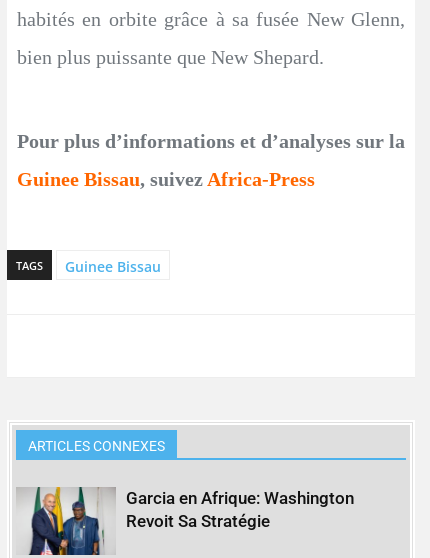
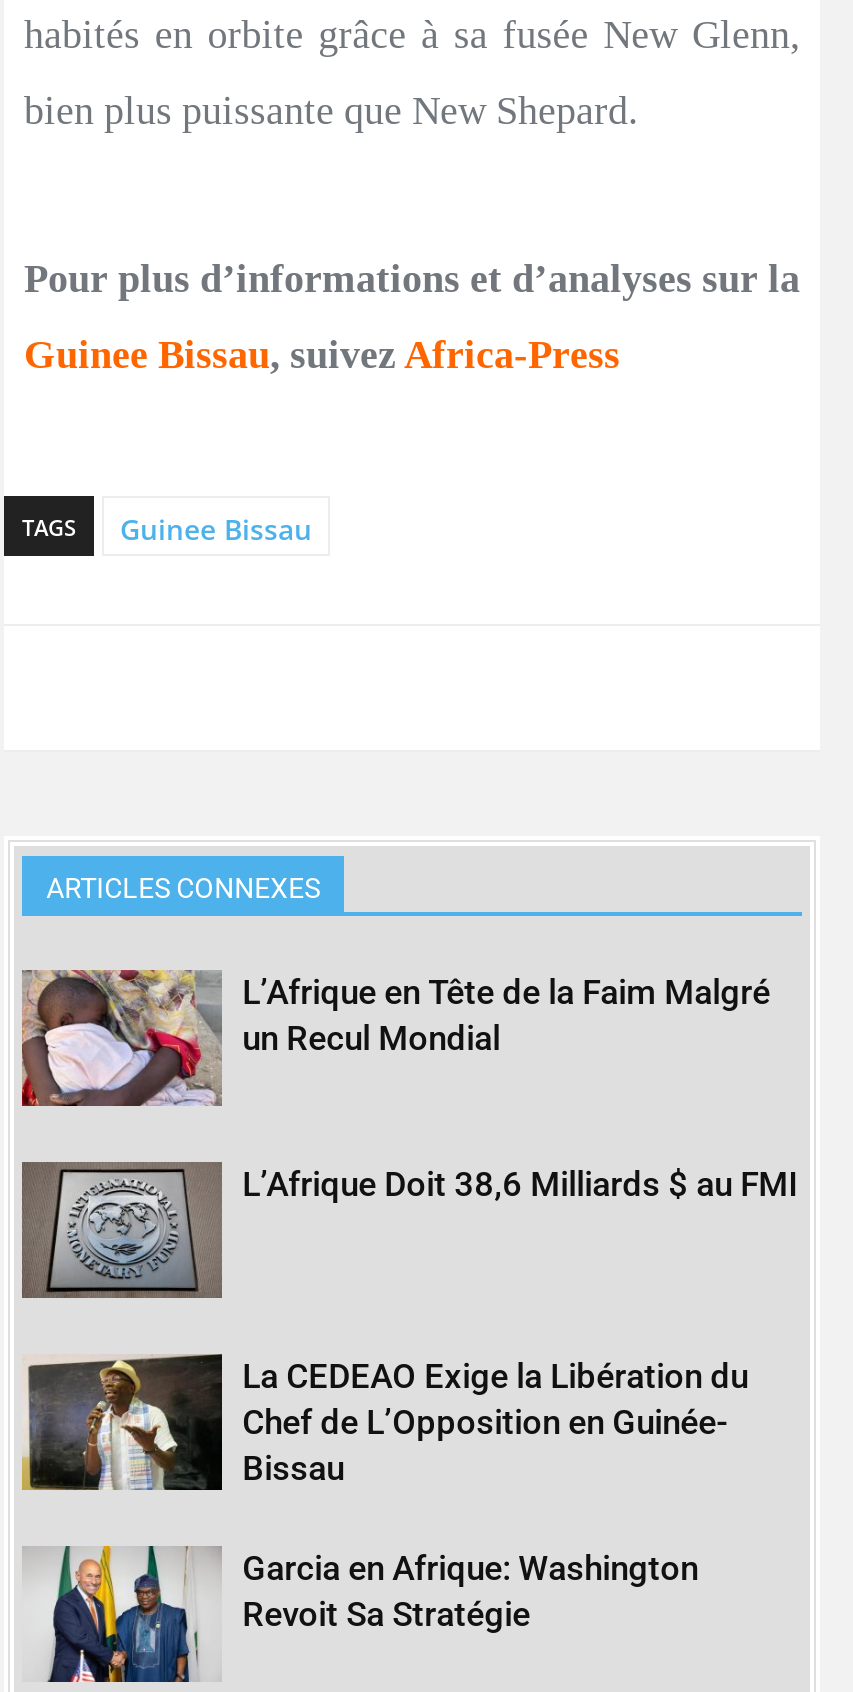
+ [image]
+ L’Afrique en Tête de la Faim Malgré
+ un Recul Mondial

+ [image]
+ L’Afrique Doit 38,6 Milliards $ au FMI

+ [image]
+ La CEDEAO Exige la Libération du
+ Chef de L’Opposition en Guinée-
+ Bissau
